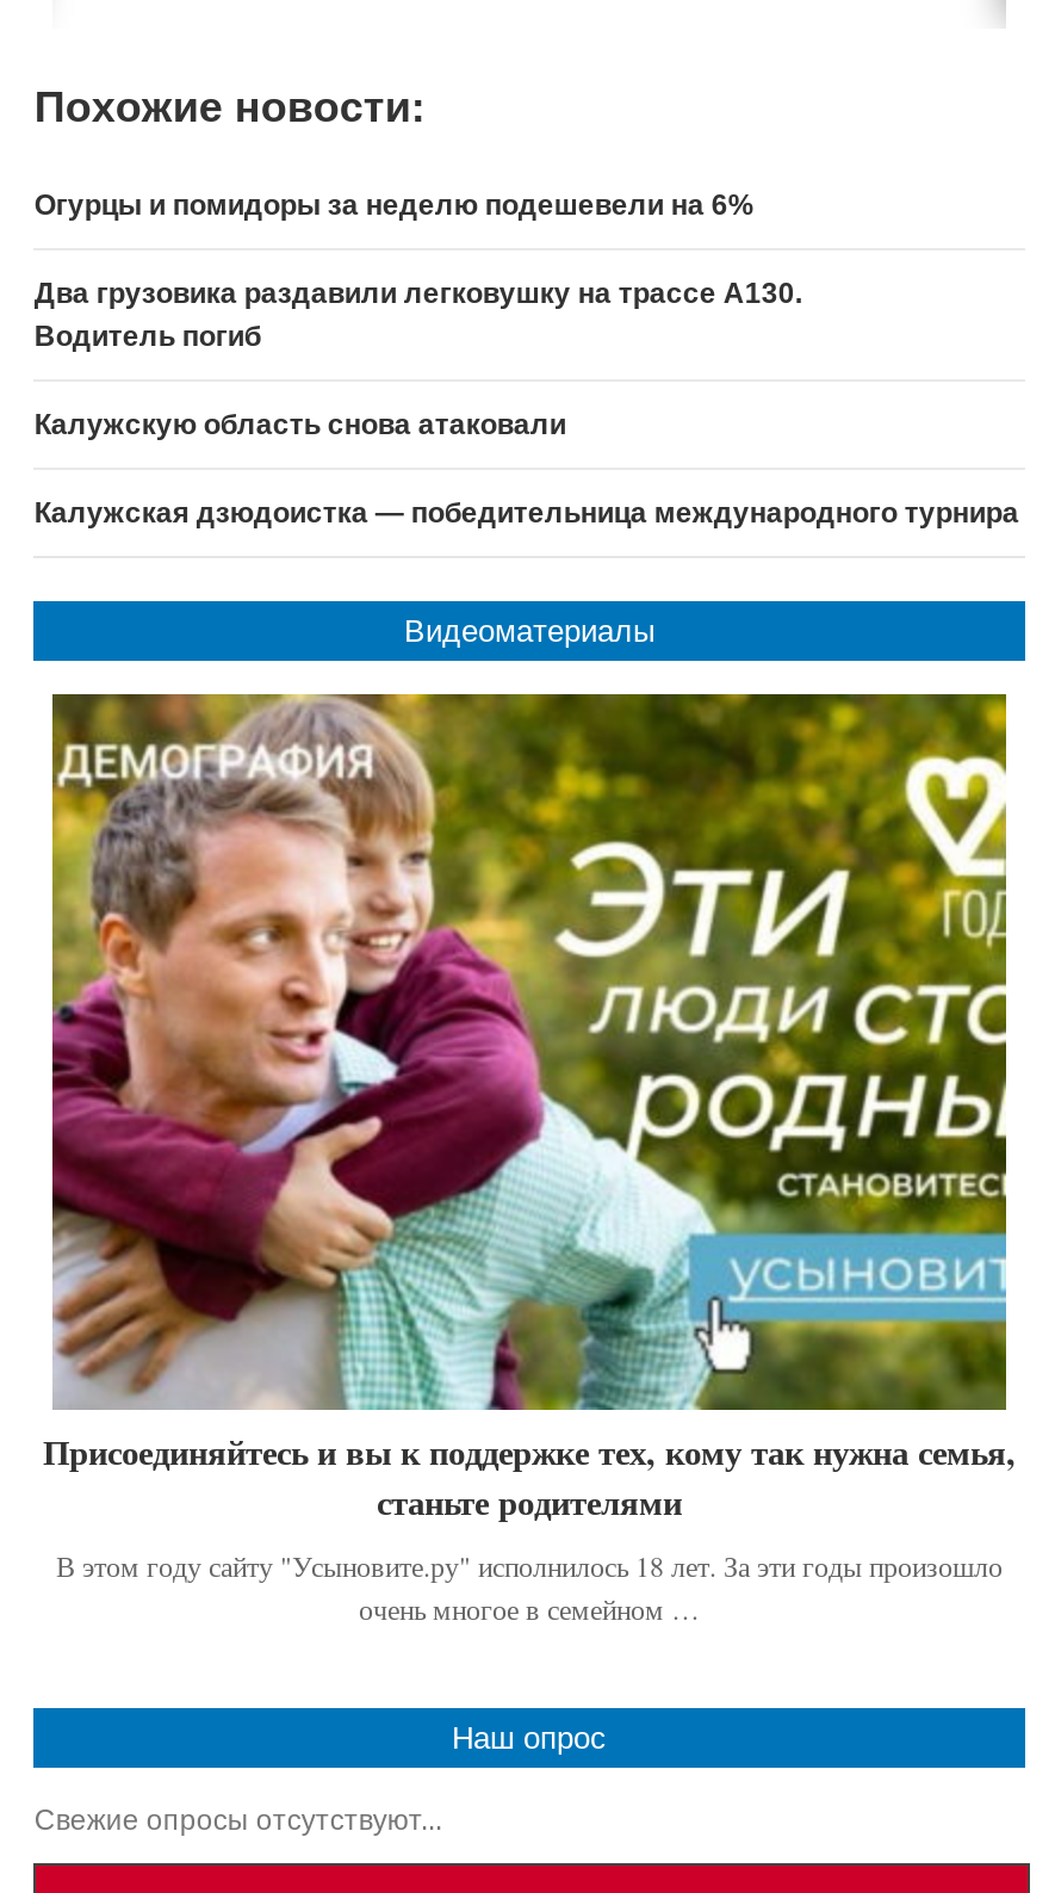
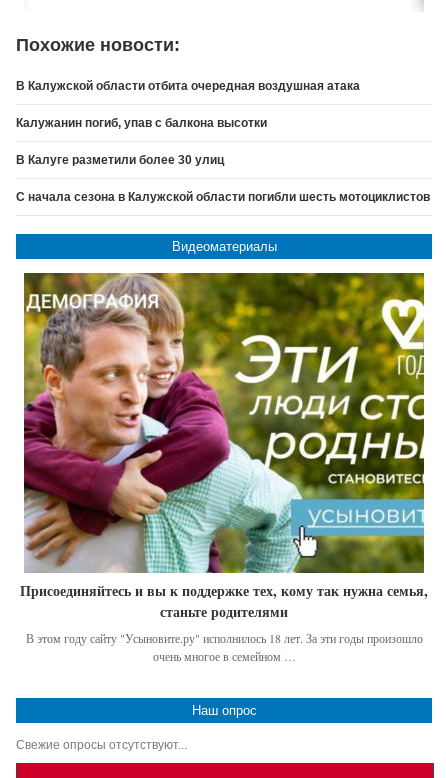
- Огурцы и помидоры за неделю подешевели на 6%
+ В Калужской области отбита очередная воздушная атака

- Два грузовика раздавили легковушку на трассе А130.
- Водитель погиб
+ Калужанин погиб, упав с балкона высотки

- Калужскую область снова атаковали
+ В Калуге разметили более 30 улиц

- Калужская дзюдоистка — победительница международного турнира
+ С начала сезона в Калужской области погибли шесть мотоциклистов
